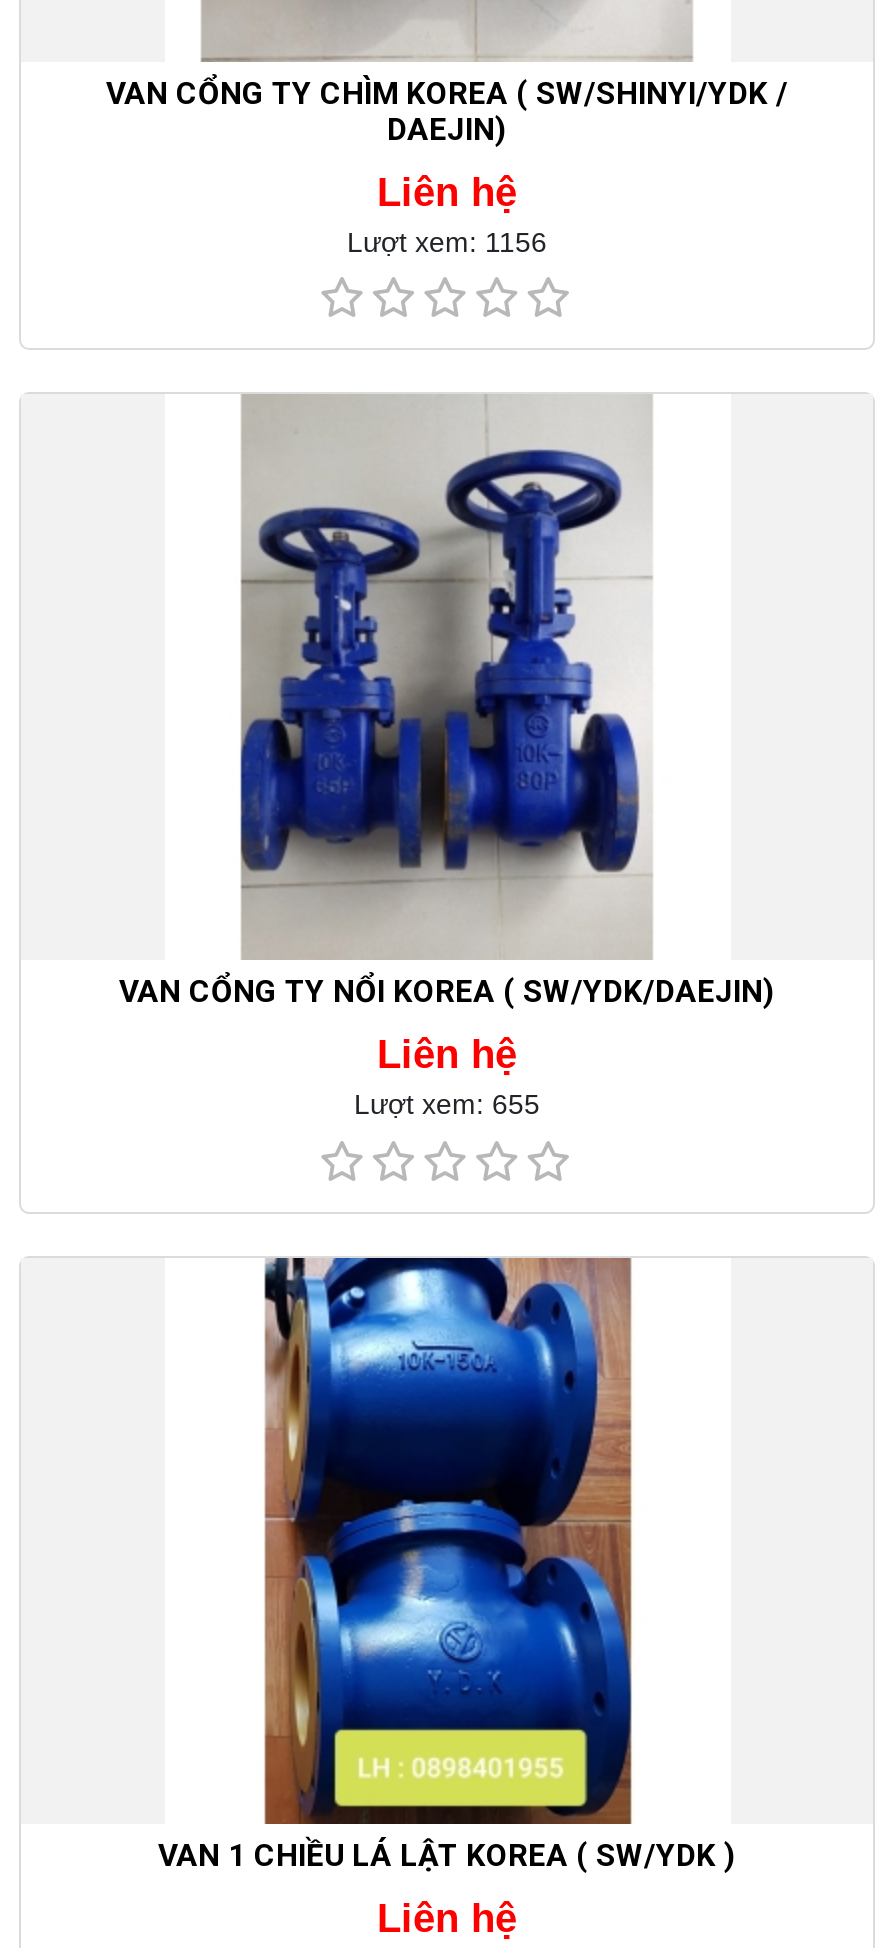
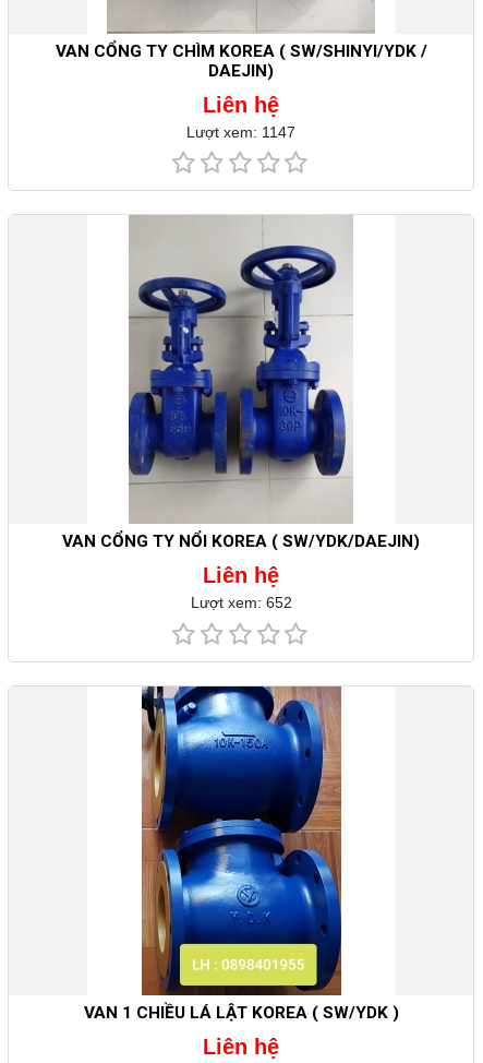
- Lượt xem: 1156
+ Lượt xem: 1147

- Lượt xem: 655
+ Lượt xem: 652
